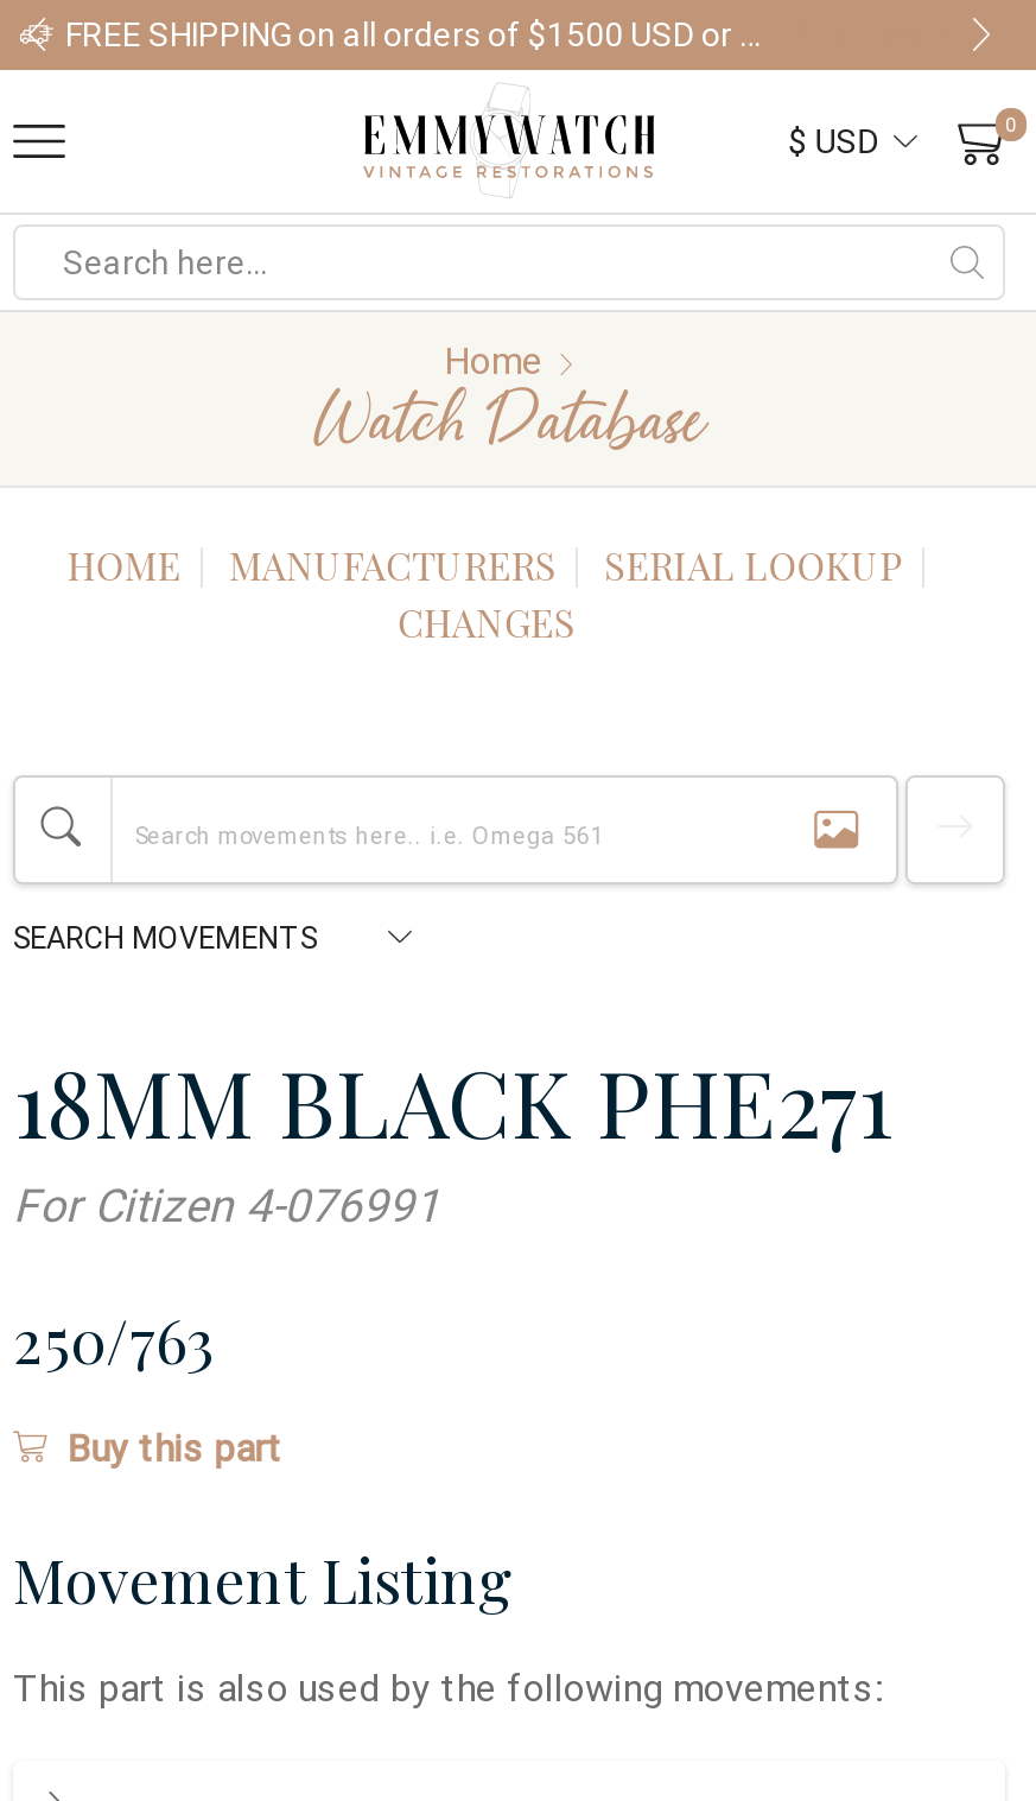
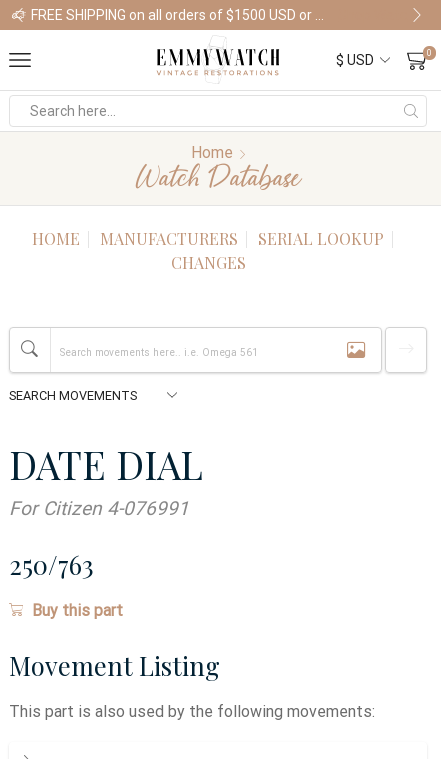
- 18MM BLACK PHE271
+ DATE DIAL
